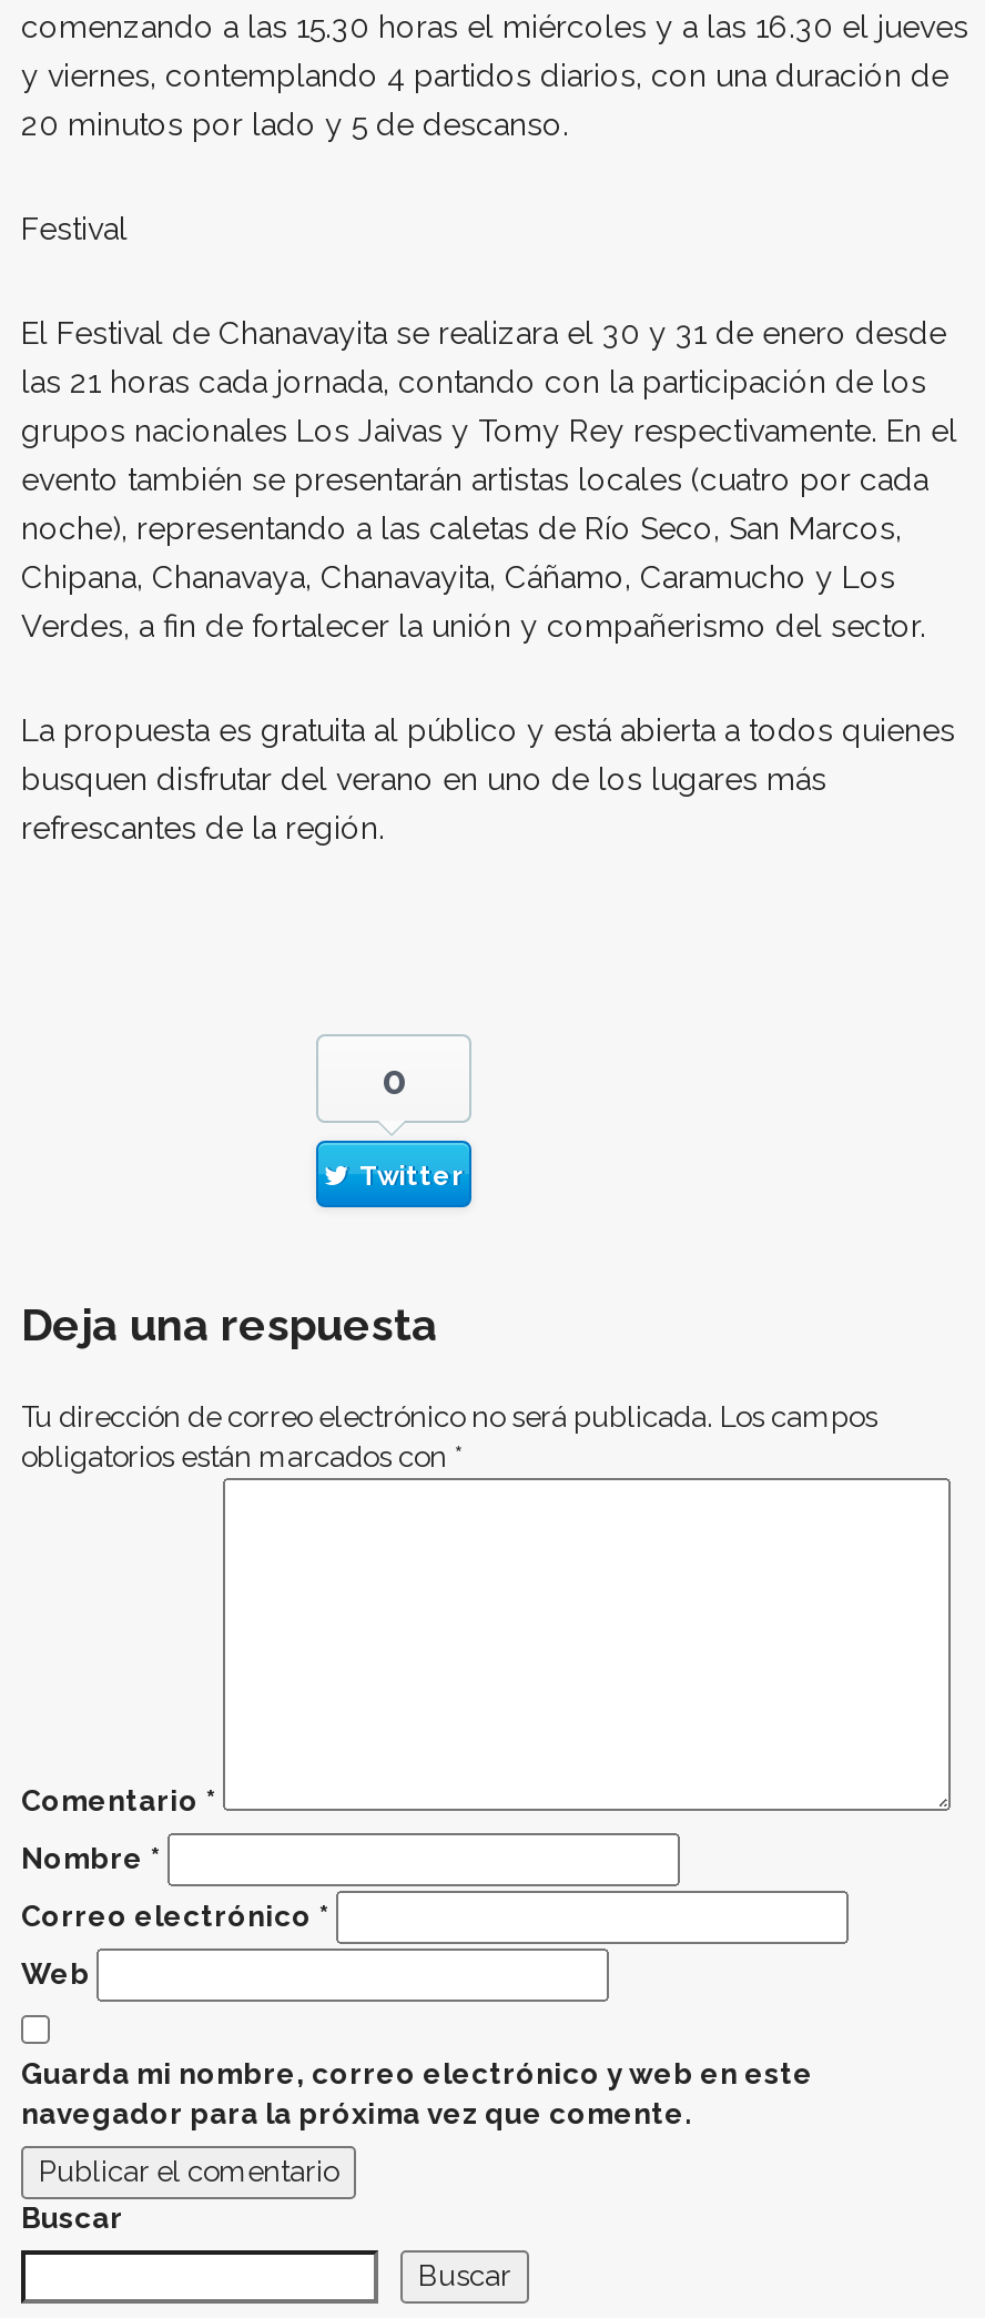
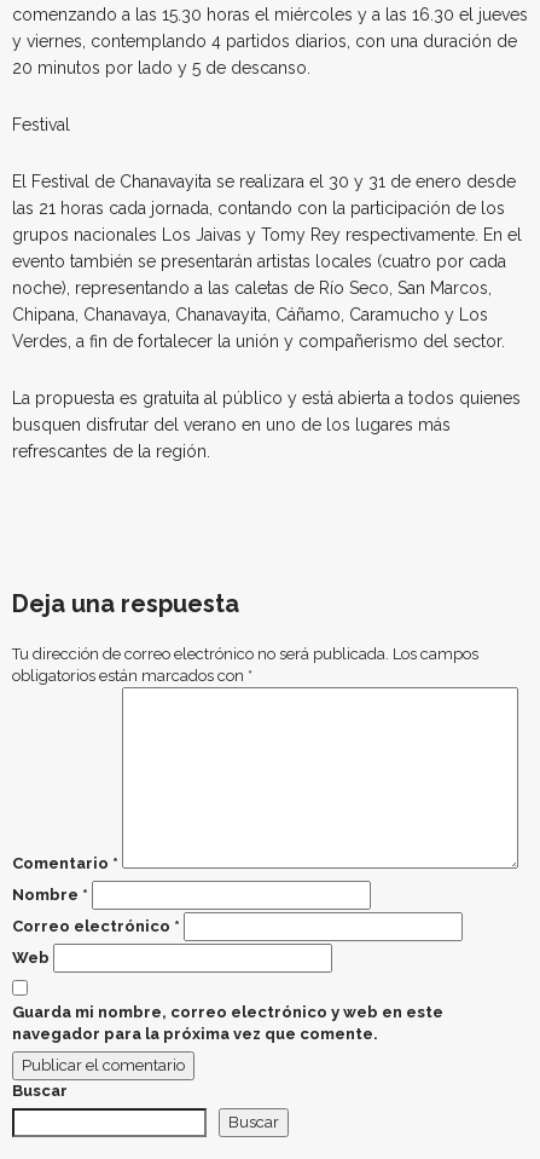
- [image]
- 0
- Twitter
